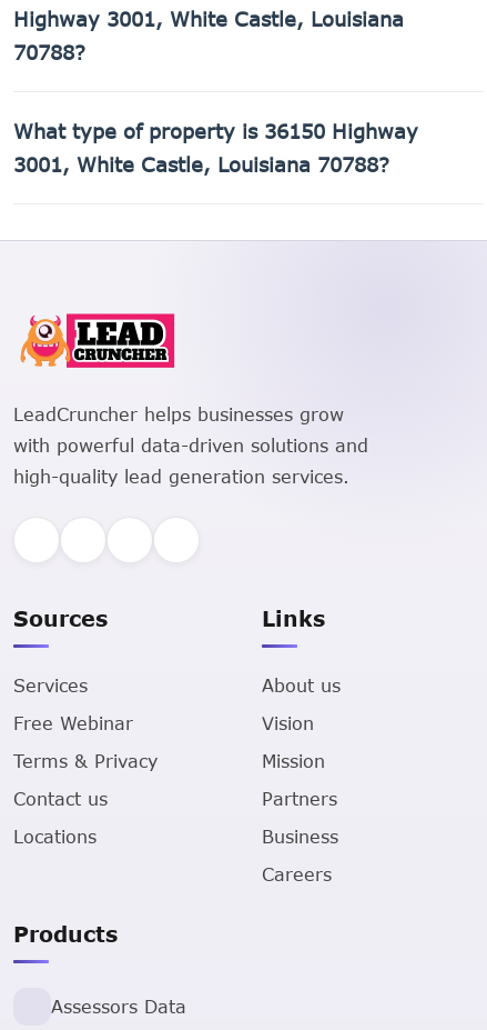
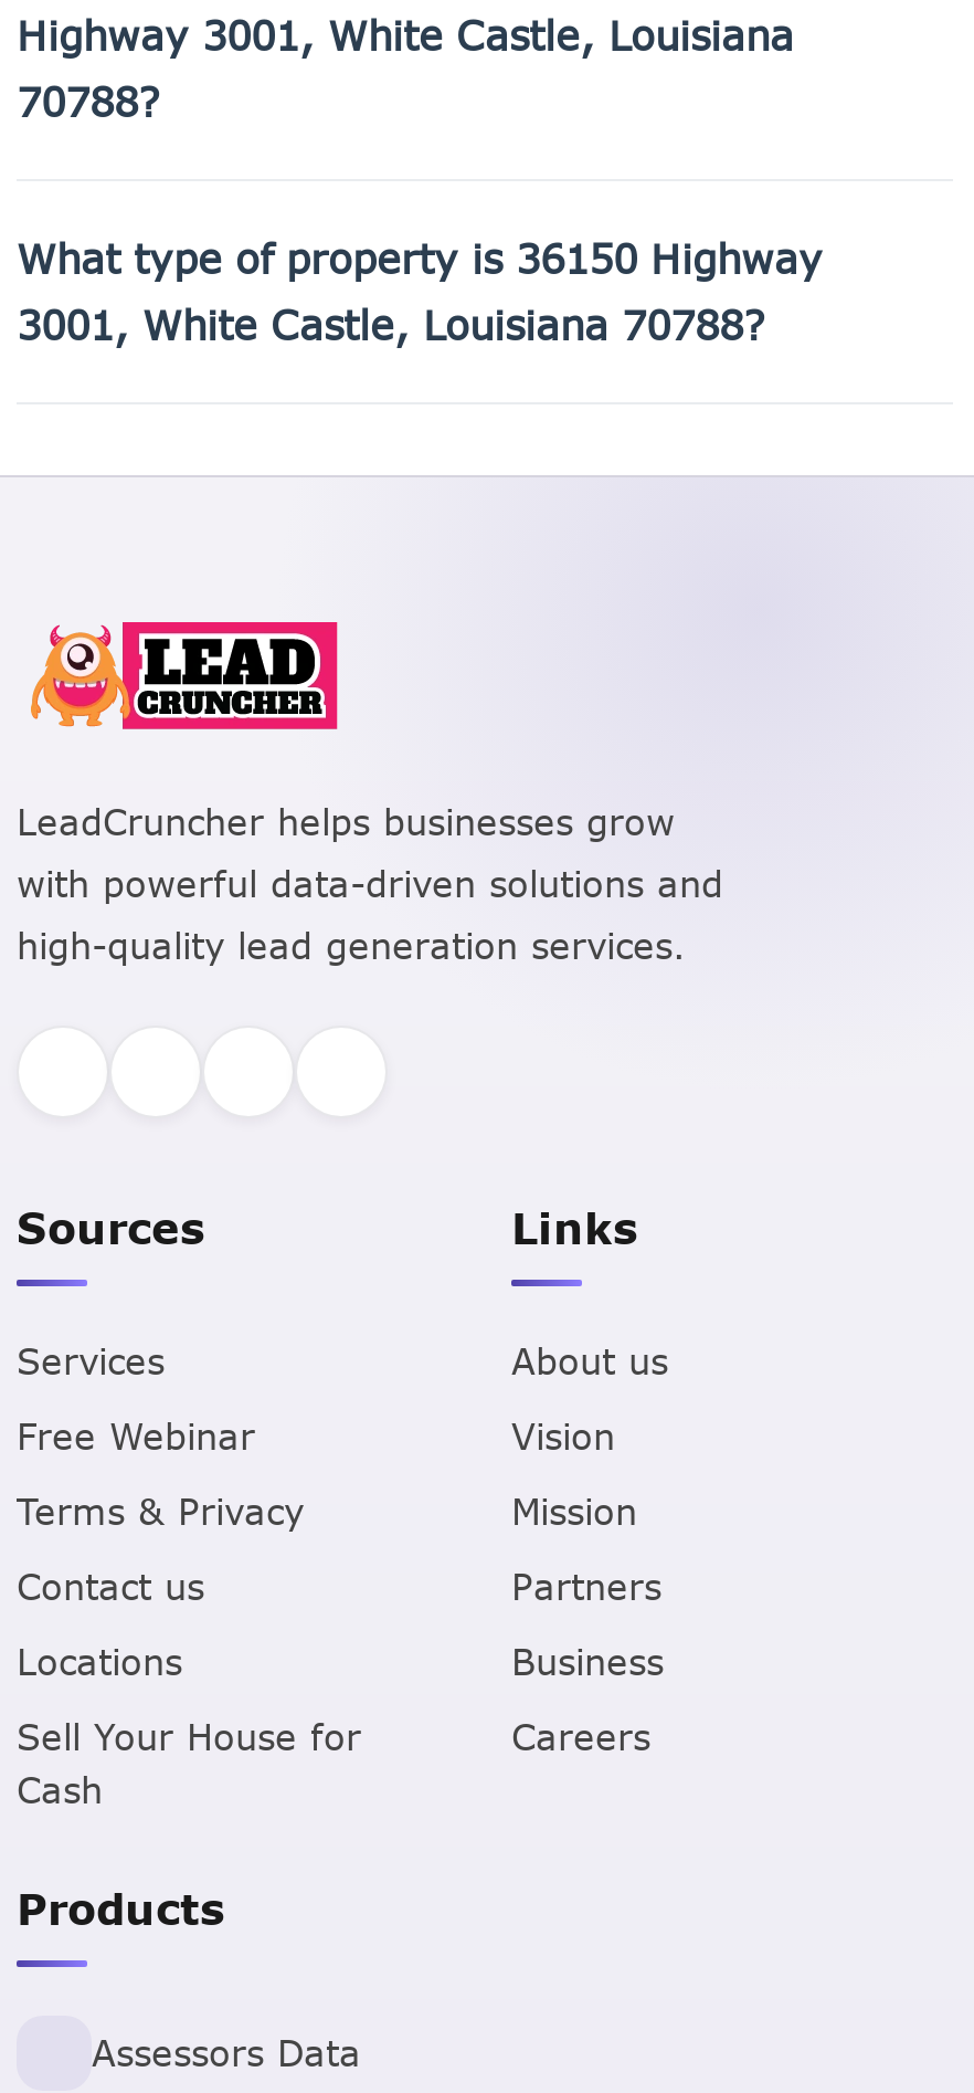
+ Sell Your House for
+ Cash
